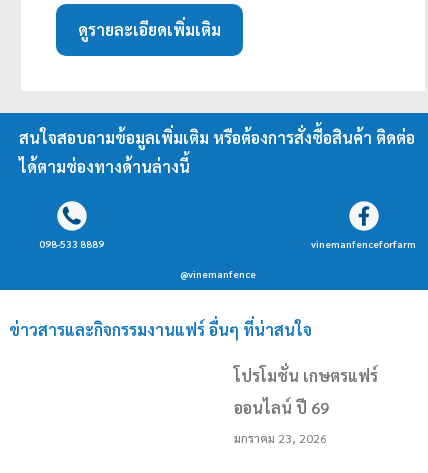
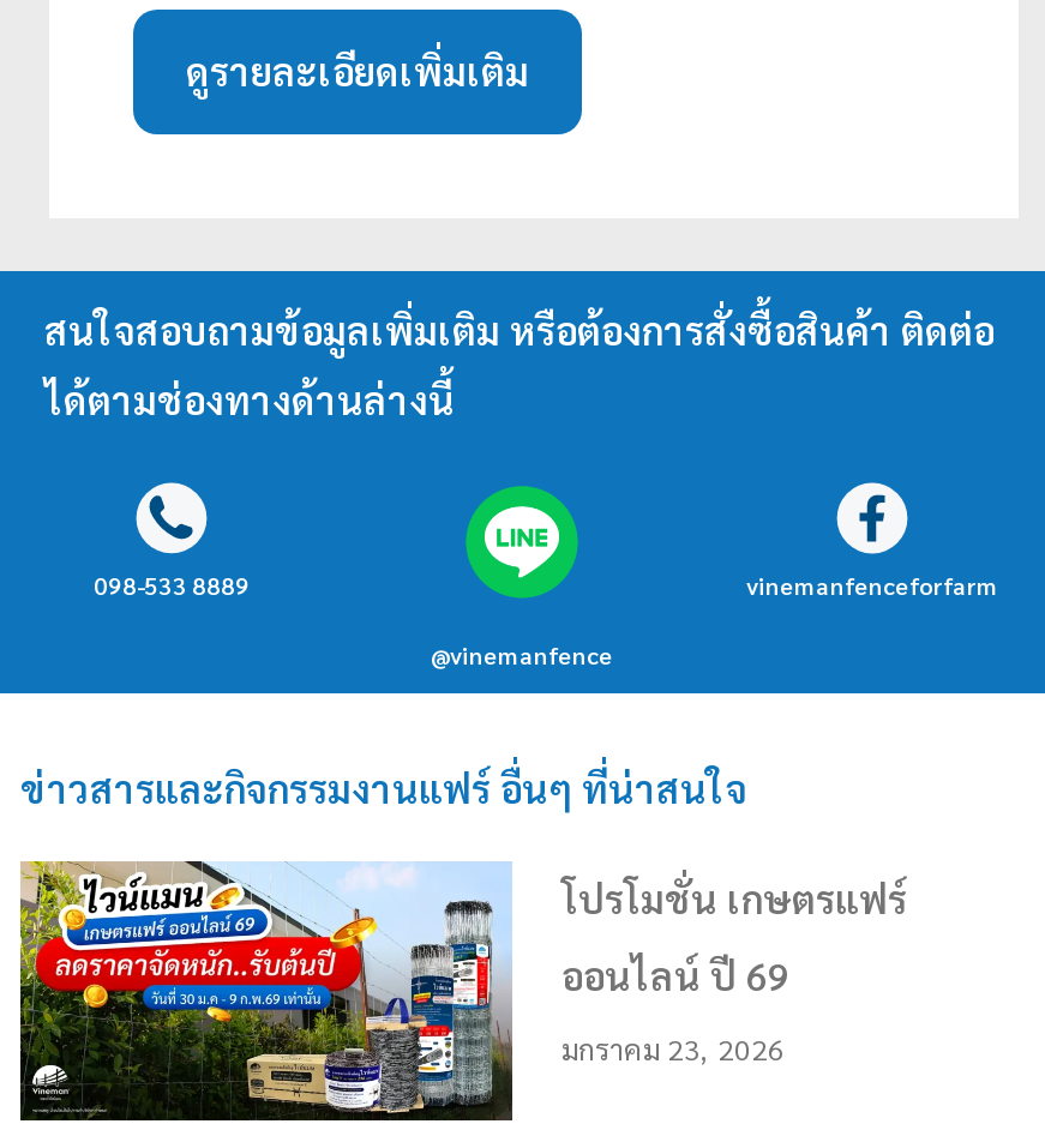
+ [image]

+ [image]
